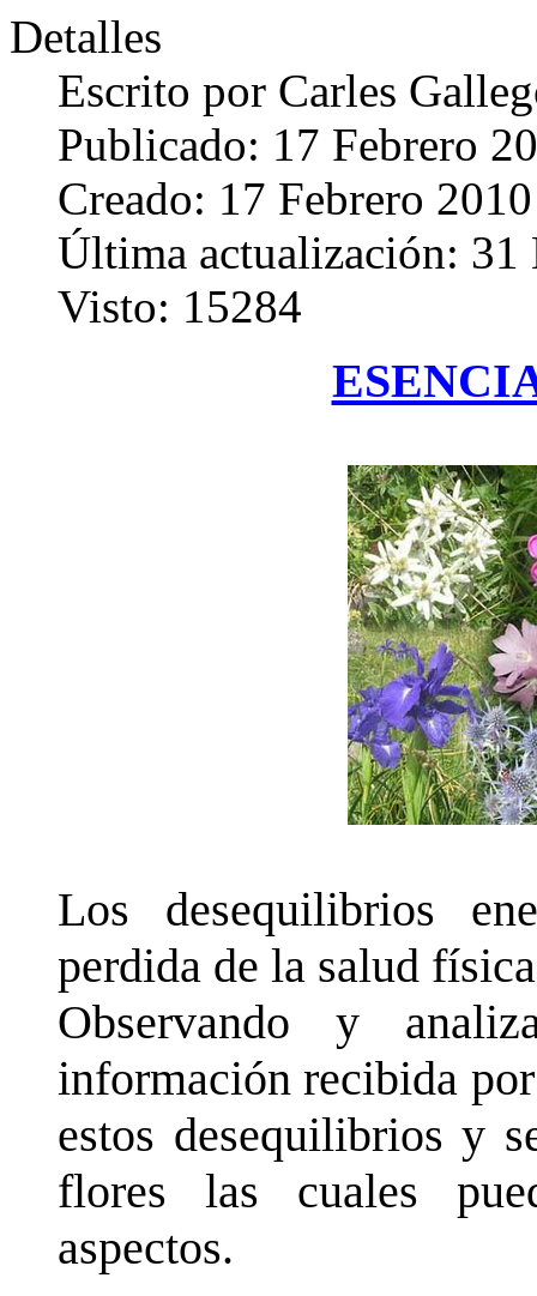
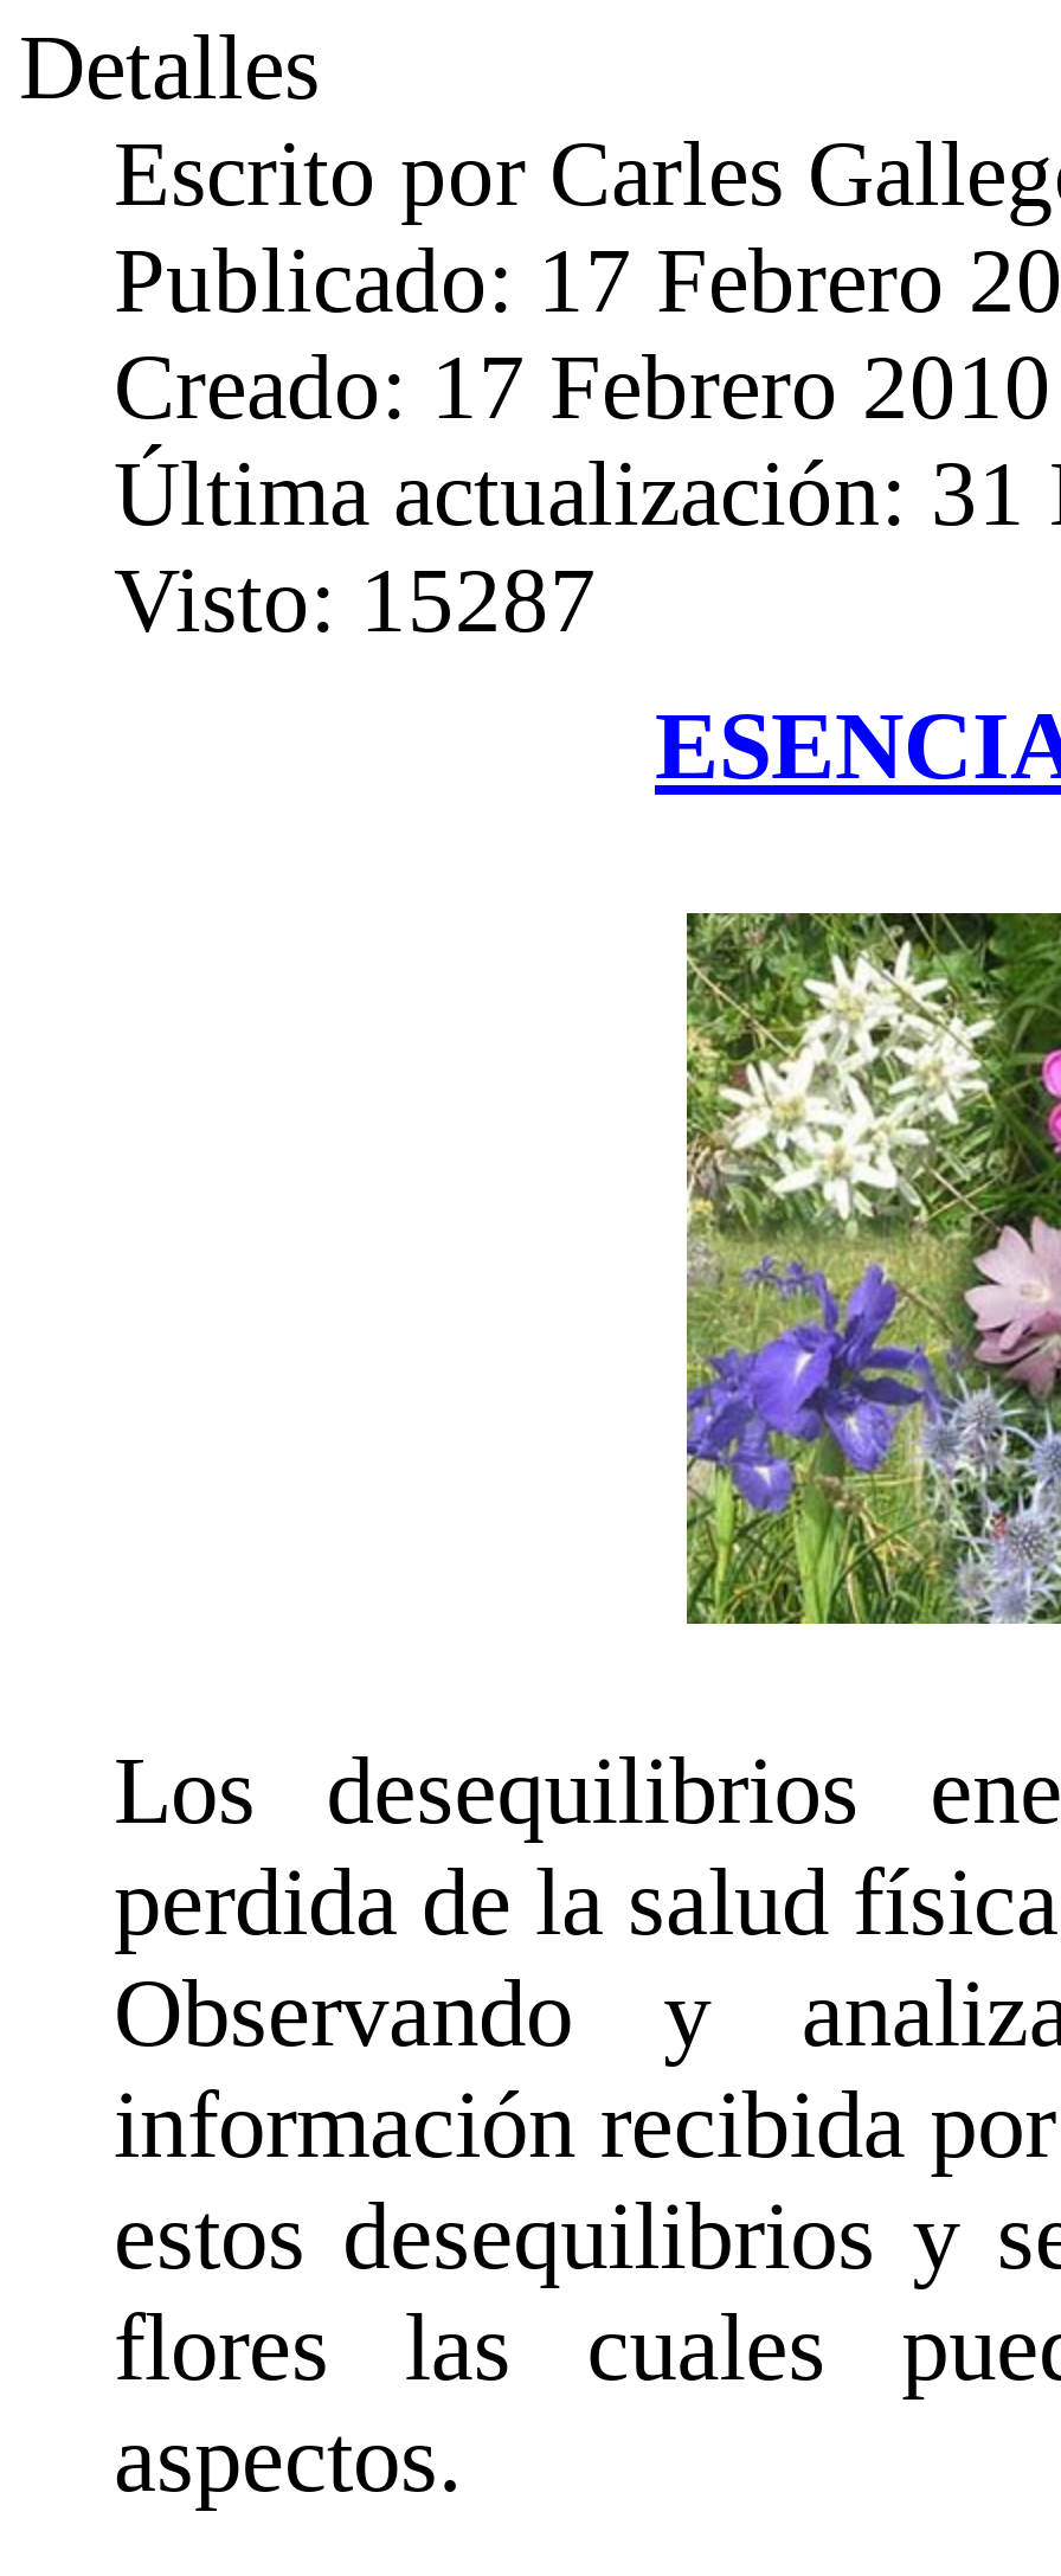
- Visto: 15284
+ Visto: 15287
